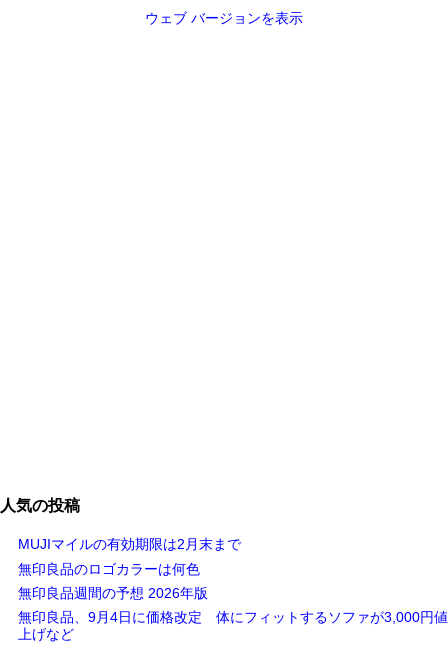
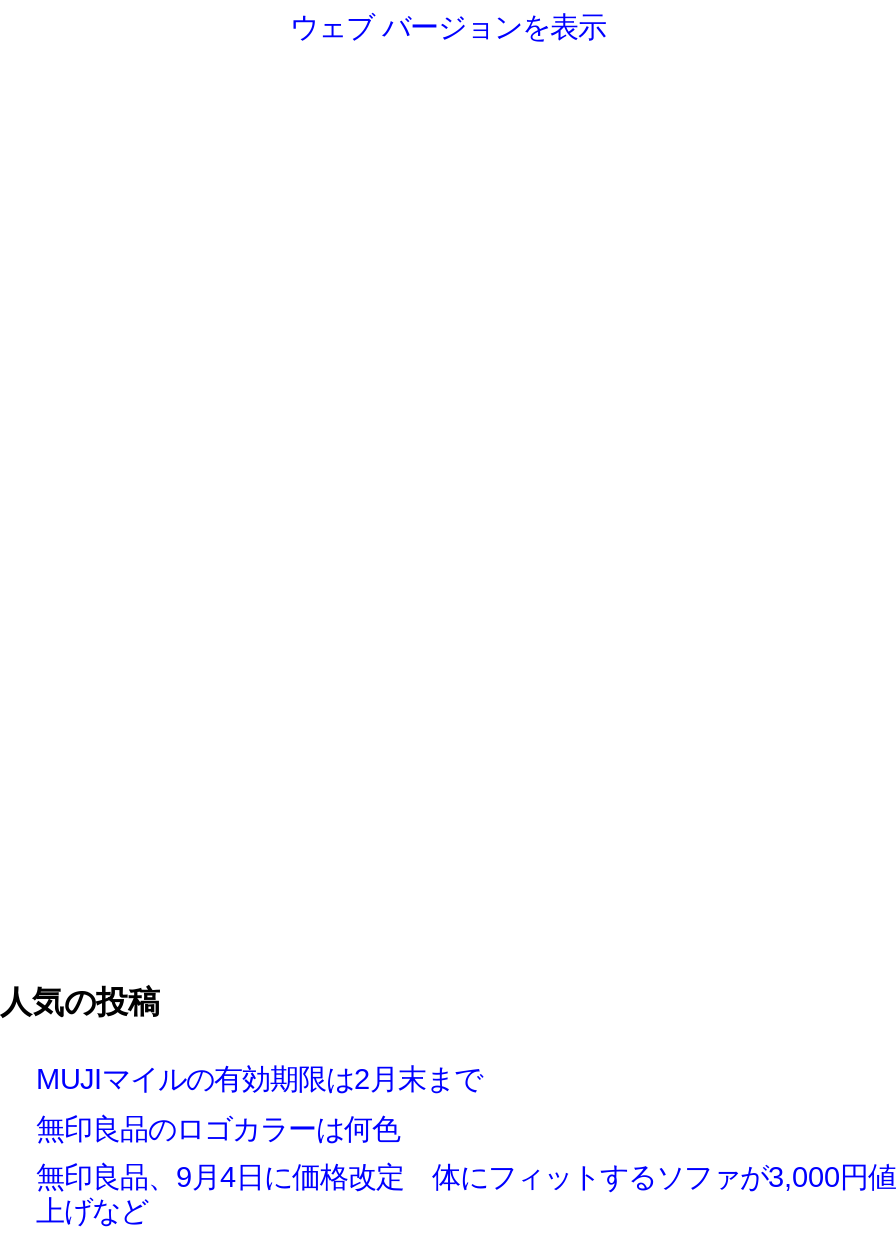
- 無印良品週間の予想 2026年版
